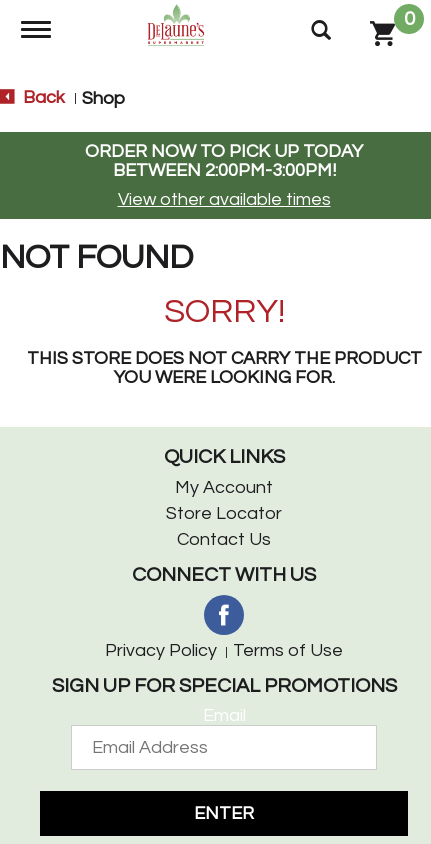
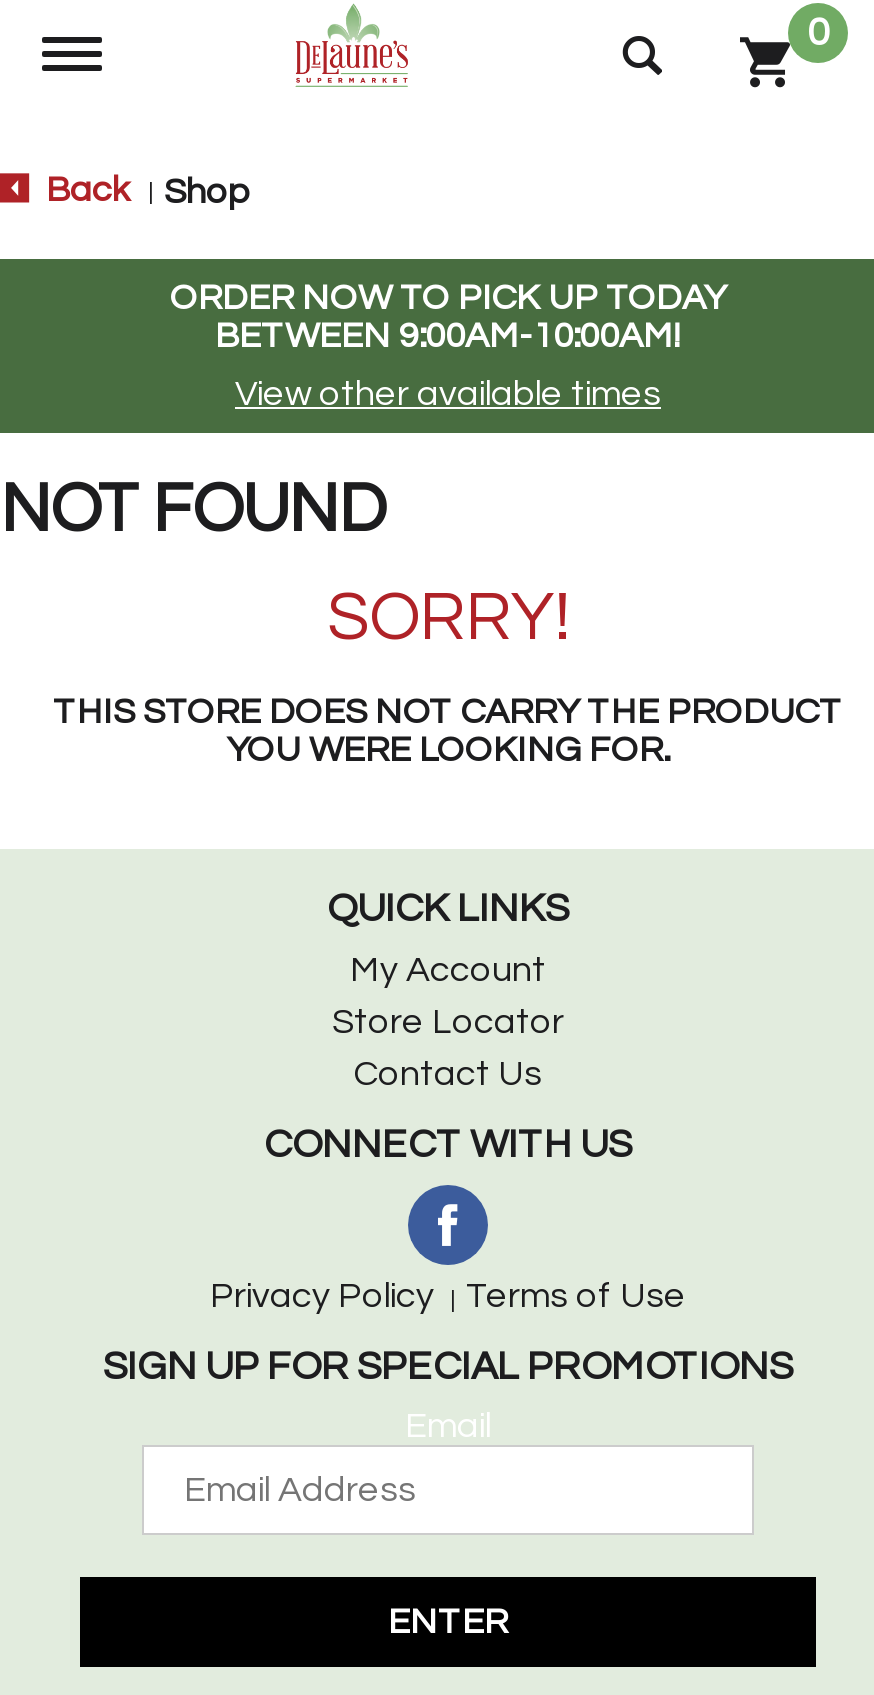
- BETWEEN 2:00PM-3:00PM!
+ BETWEEN 9:00AM-10:00AM!
